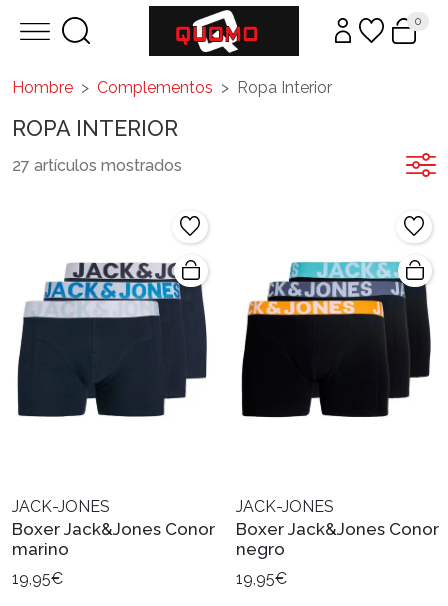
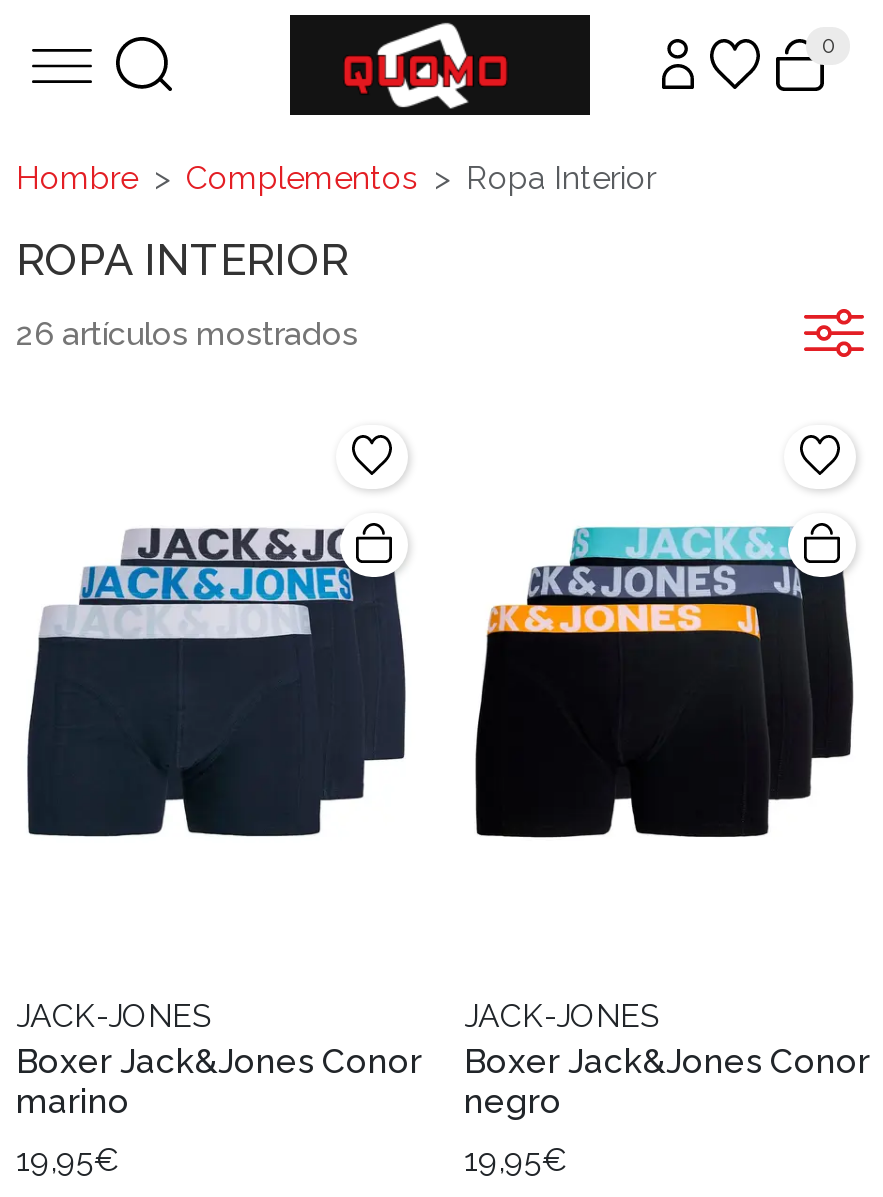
- 27 artículos mostrados
+ 26 artículos mostrados
